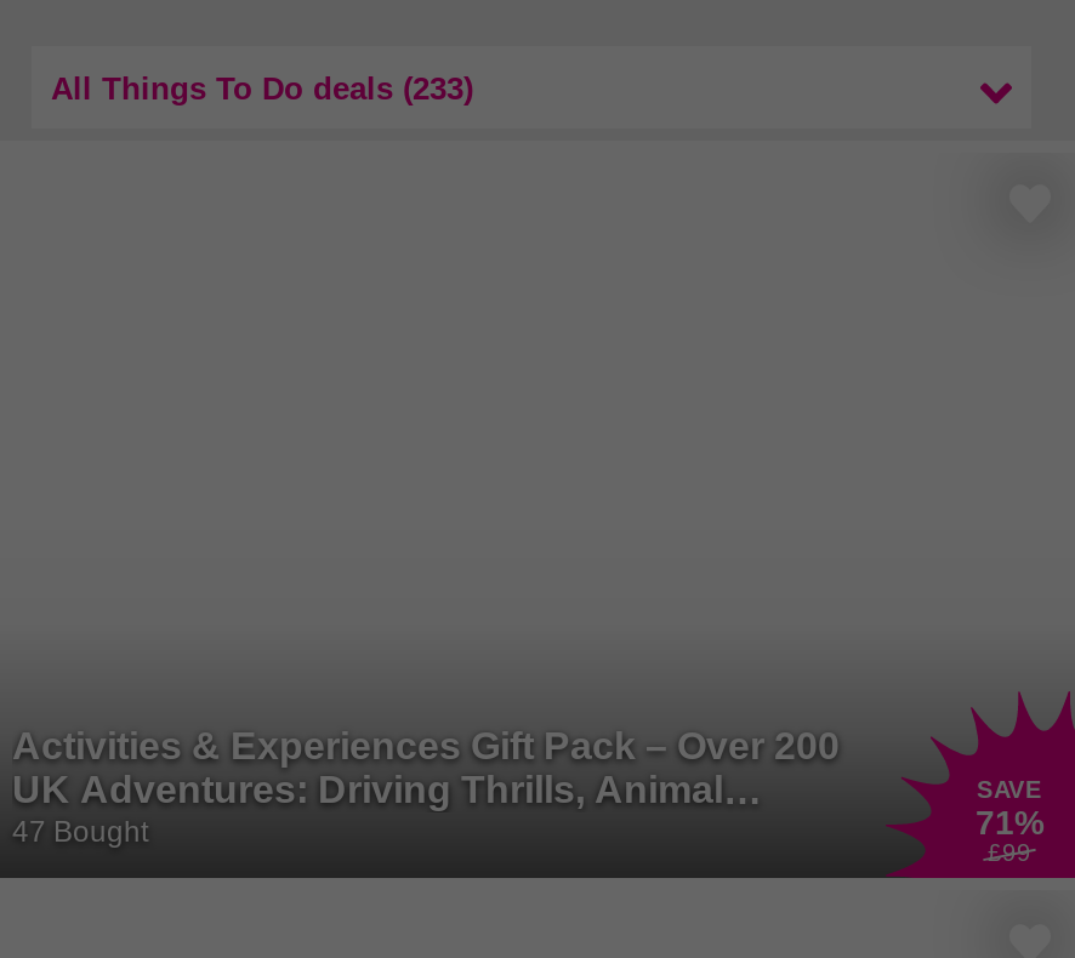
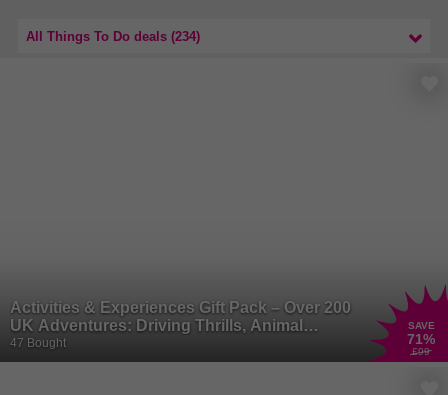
- All Things To Do deals (233)
+ All Things To Do deals (234)
